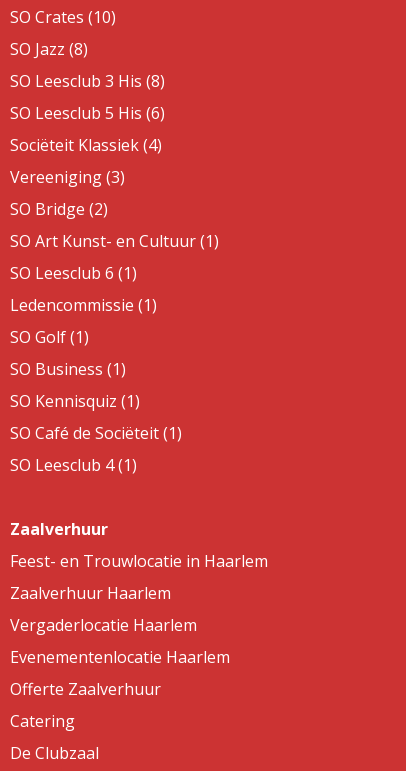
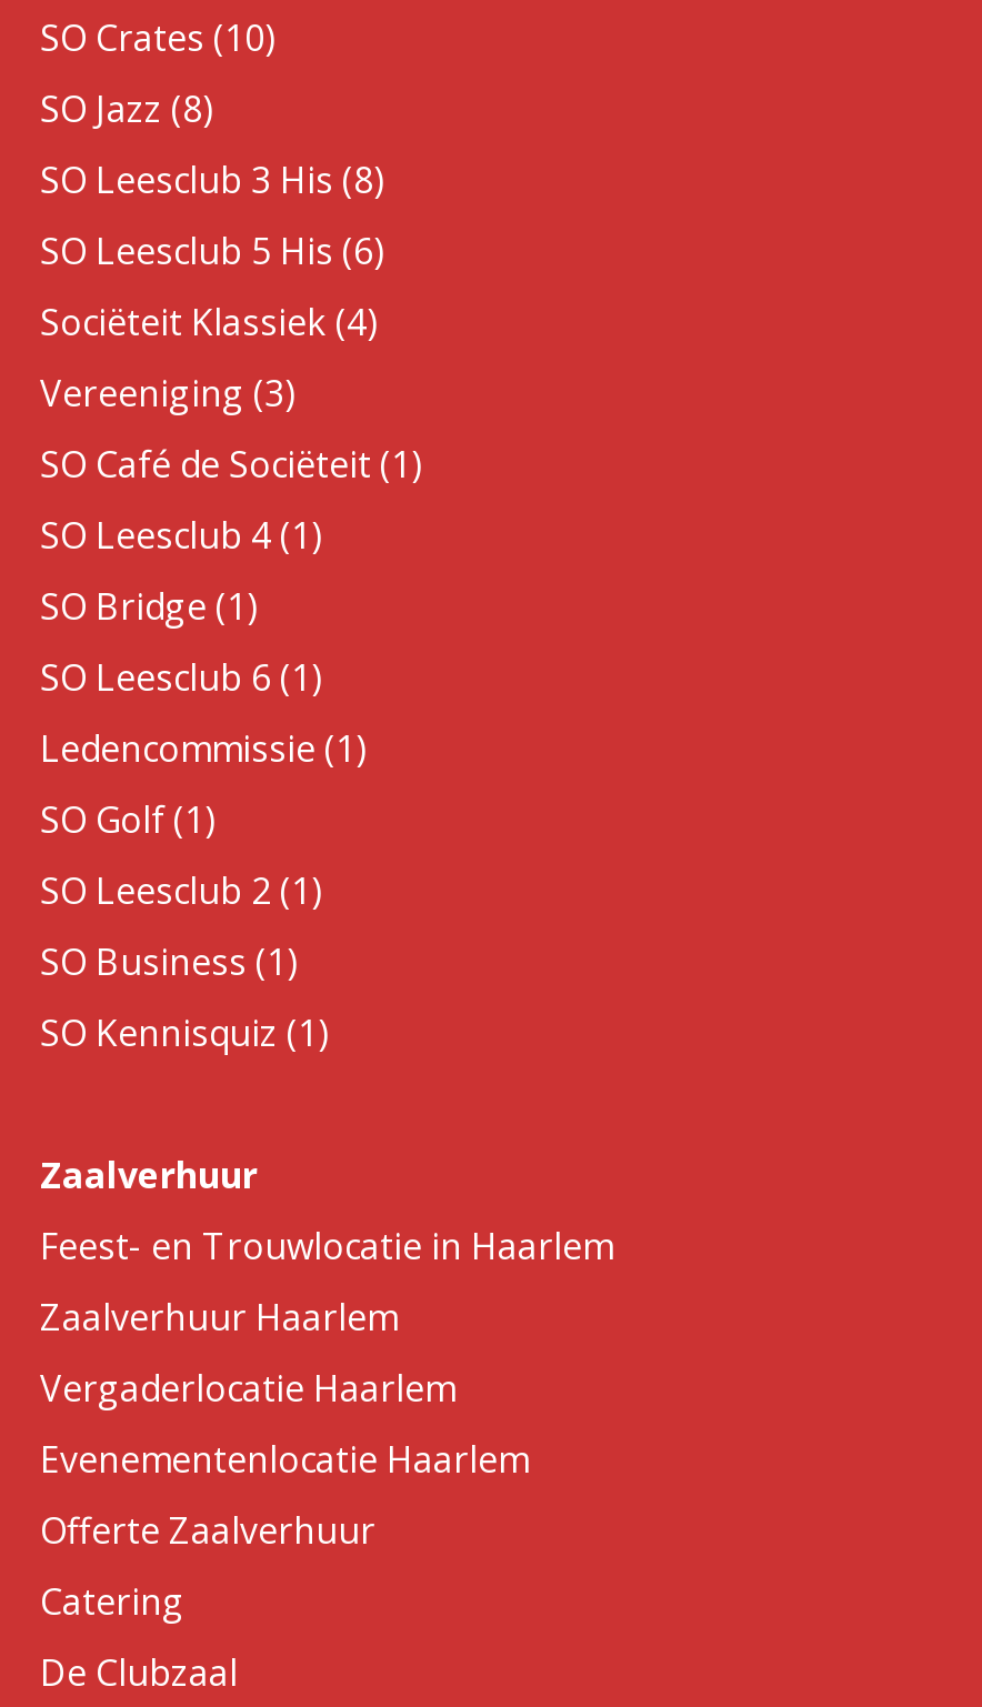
- SO Bridge (2)
- SO Art Kunst- en Cultuur (1)
+ SO Bridge (1)

moved down: SO Leesclub 6 (1) | Ledencommissie (1) | SO Golf (1)

+ SO Leesclub 2 (1)

moved down: SO Business (1) | SO Kennisquiz (1)

moved up: SO Café de Sociëteit (1) | SO Leesclub 4 (1)
